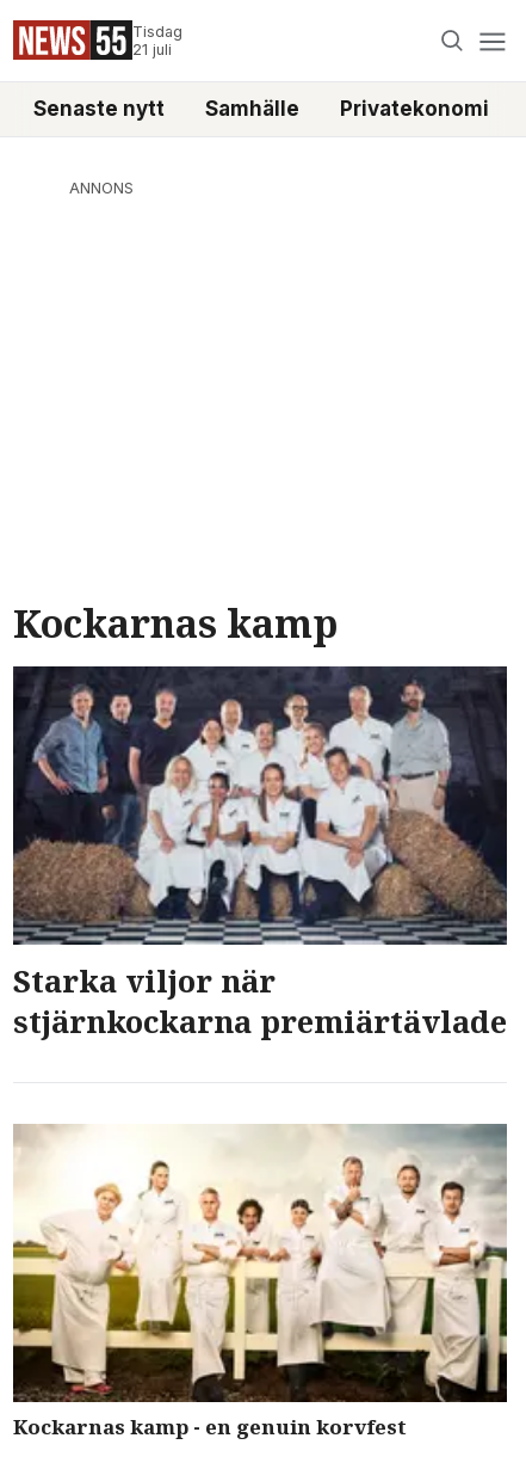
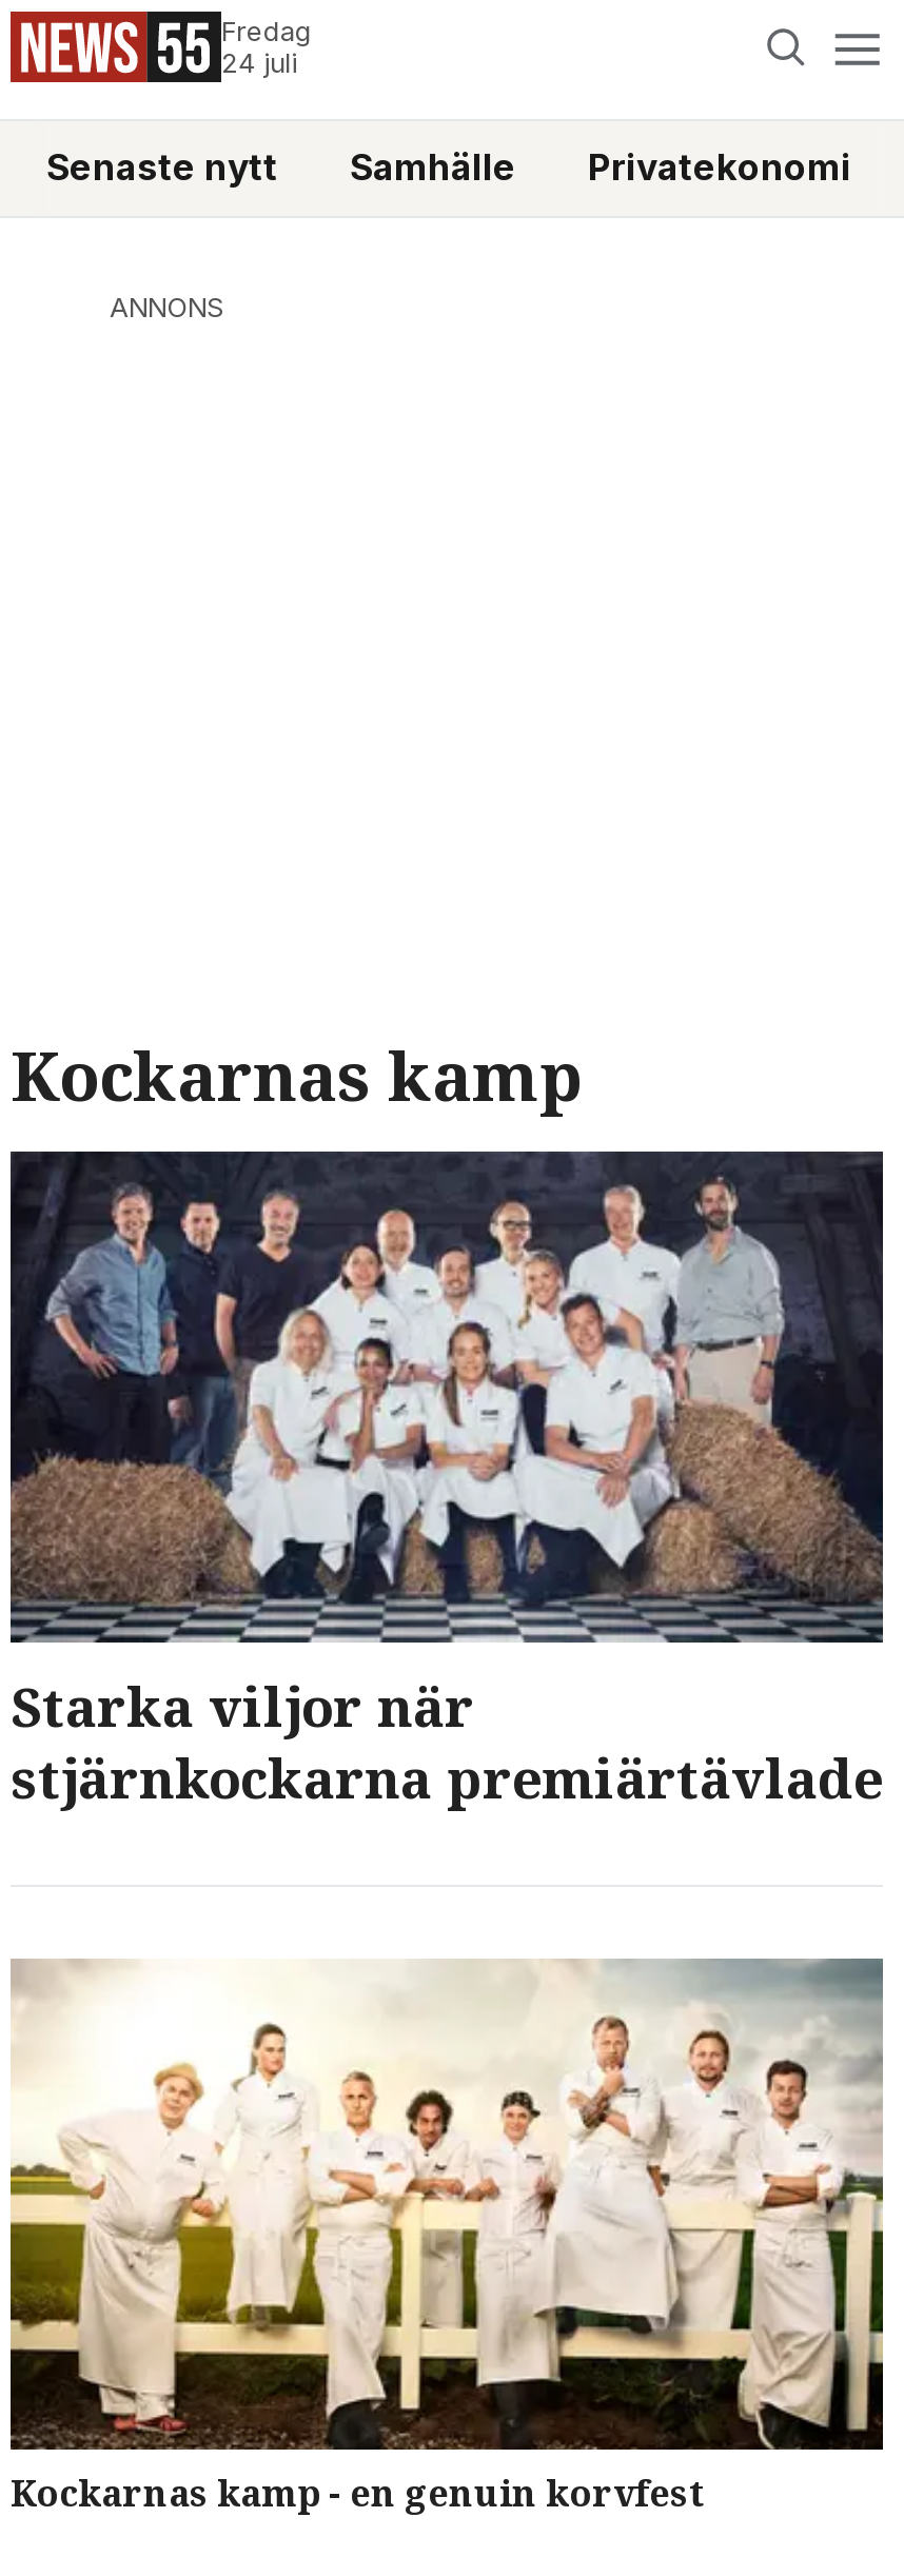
- Tisdag
- 21 juli
+ Fredag
+ 24 juli
